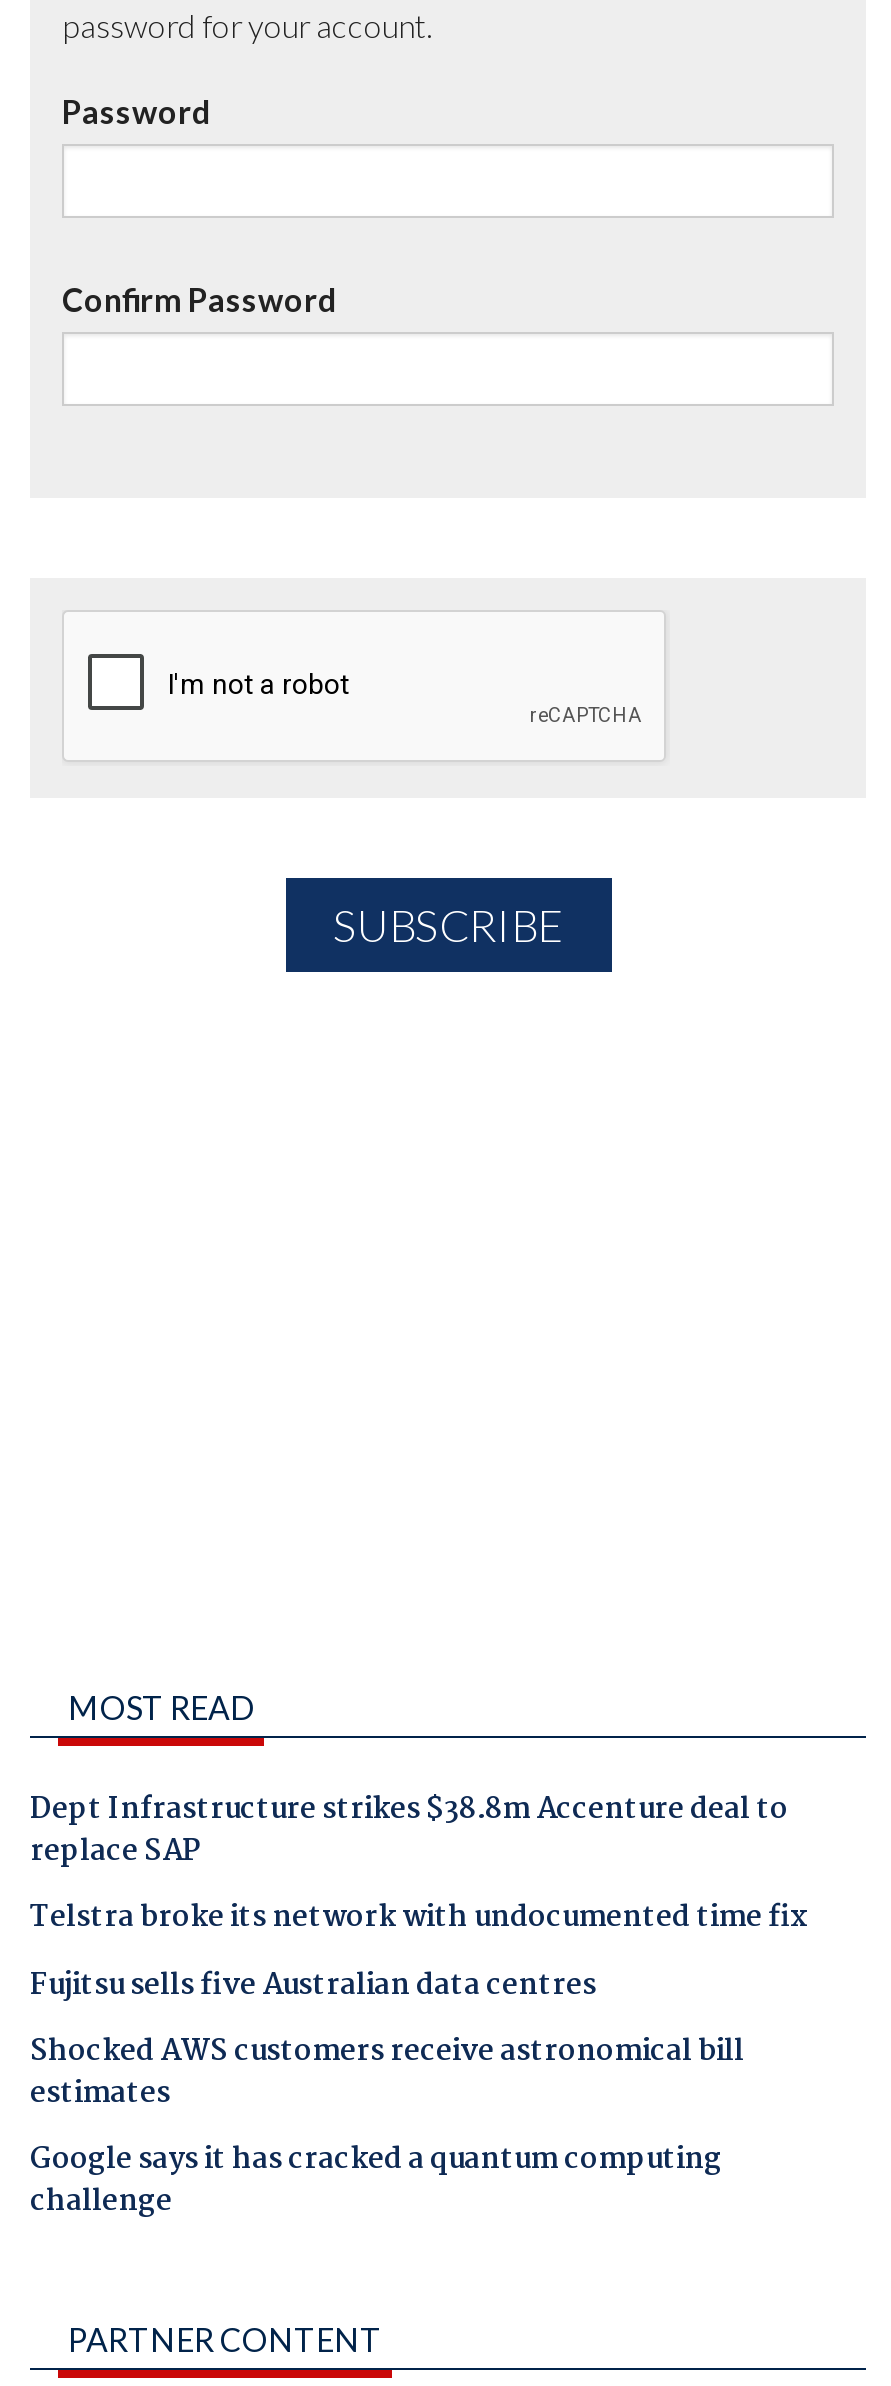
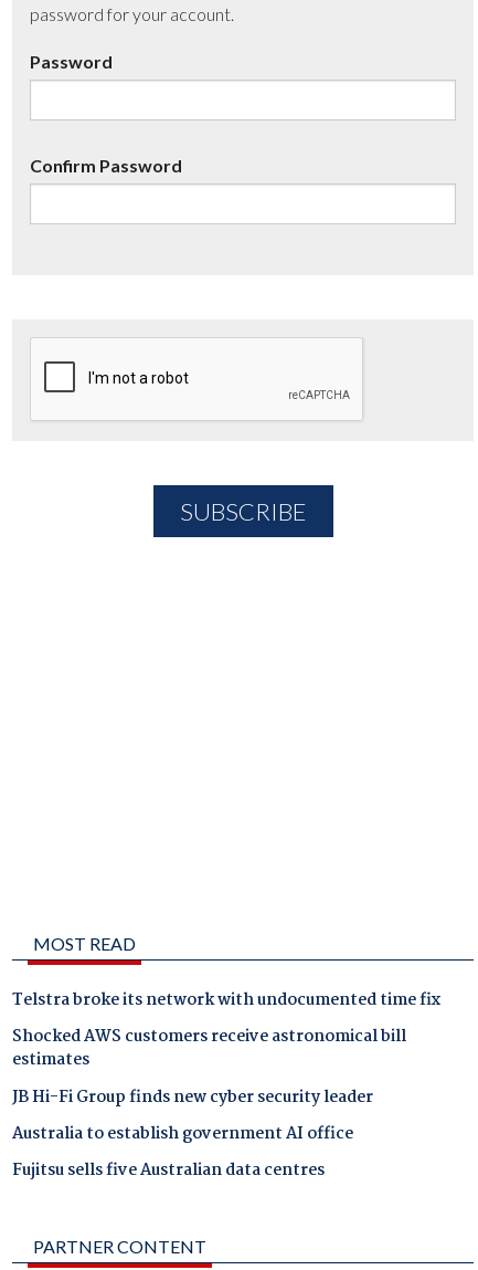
- Dept Infrastructure strikes $38.8m Accenture deal to
- replace SAP

moved down: Fujitsu sells five Australian data centres

moved up: Shocked AWS customers receive astronomical bill | estimates

- Google says it has cracked a quantum computing
- challenge
+ JB Hi-Fi Group finds new cyber security leader
+ Australia to establish government AI office
